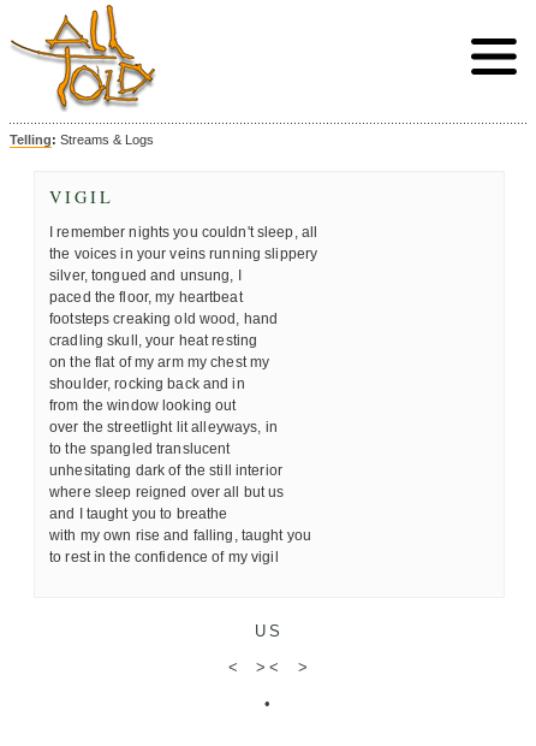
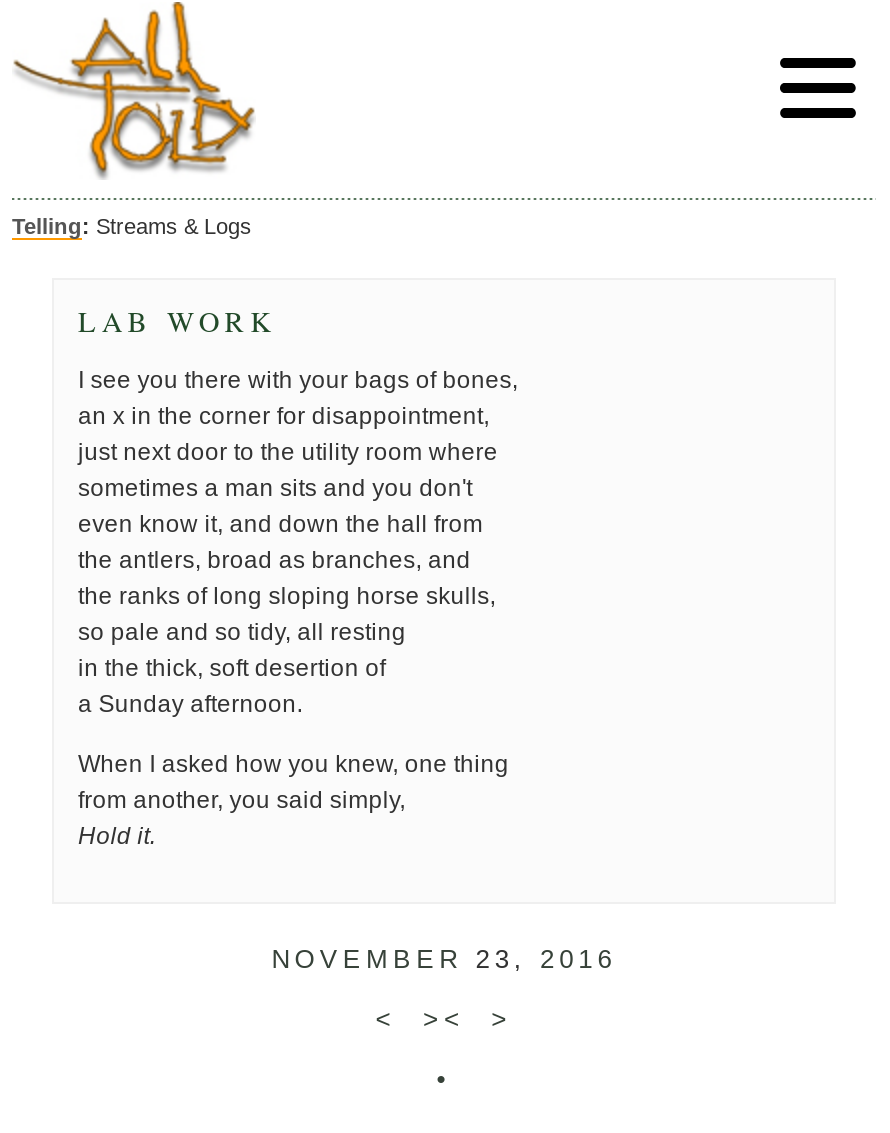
- VIGIL
- I remember nights you couldn't sleep, all
- the voices in your veins running slippery
- silver, tongued and unsung, I
- paced the floor, my heartbeat
- footsteps creaking old wood, hand
- cradling skull, your heat resting
- on the flat of my arm my chest my
- shoulder, rocking back and in
- from the window looking out
- over the streetlight lit alleyways, in
- to the spangled translucent
- unhesitating dark of the still interior
- where sleep reigned over all but us
- and I taught you to breathe
- with my own rise and falling, taught you
- to rest in the confidence of my vigil
+ LAB WORK
+ I see you there with your bags of bones,
+ an x in the corner for disappointment,
+ just next door to the utility room where
+ sometimes a man sits and you don't
+ even know it, and down the hall from
+ the antlers, broad as branches, and
+ the ranks of long sloping horse skulls,
+ so pale and so tidy, all resting
+ in the thick, soft desertion of
+ a Sunday afternoon.
+ When I asked how you knew, one thing
+ from another, you said simply,
+ Hold it.

- US
+ NOVEMBER 23, 2016
